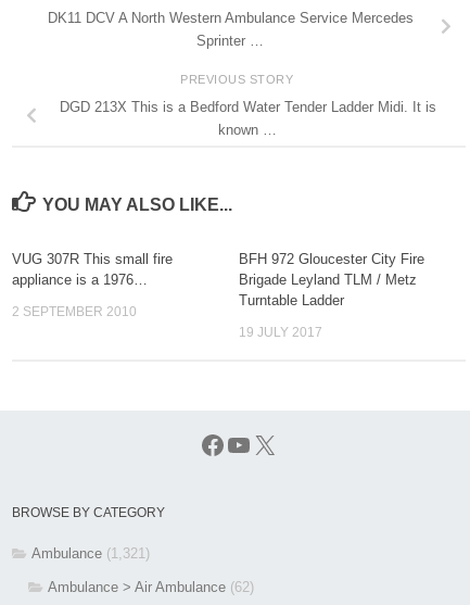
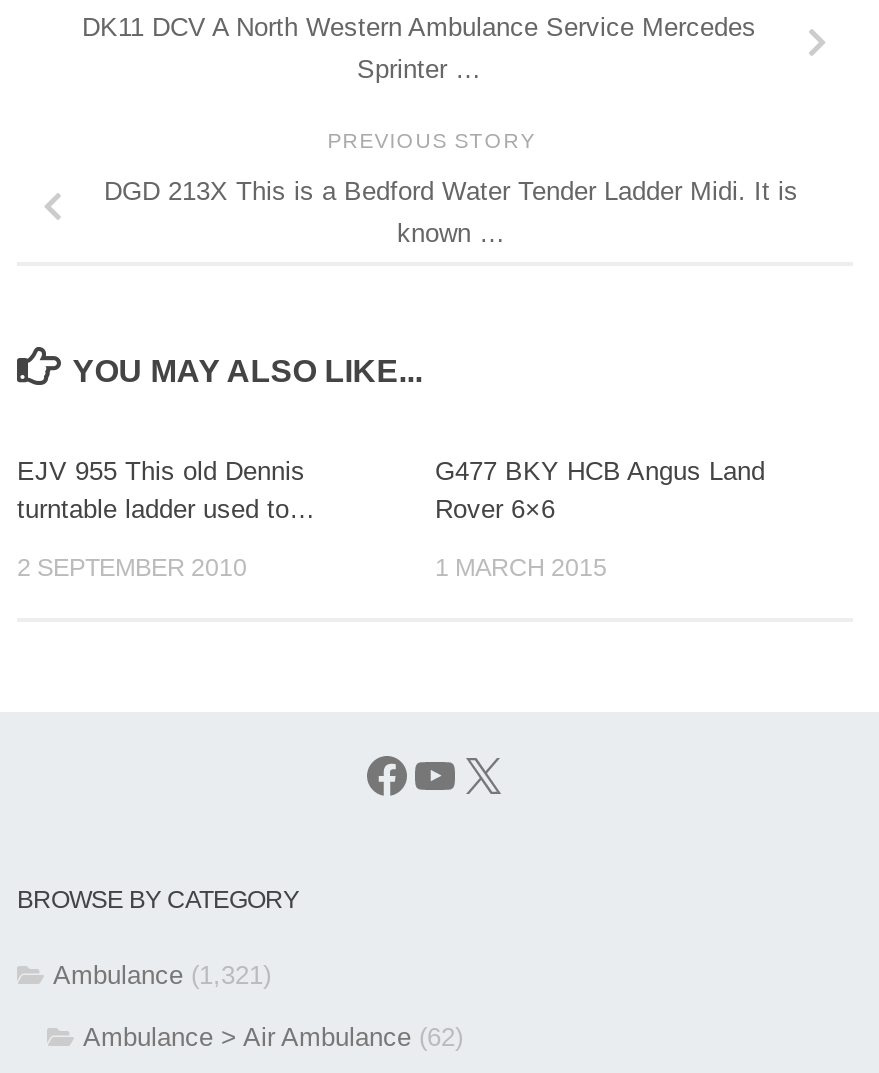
- VUG 307R This small fire
- appliance is a 1976…
+ EJV 955 This old Dennis
+ turntable ladder used to…

- BFH 972 Gloucester City Fire
- Brigade Leyland TLM / Metz
- Turntable Ladder
+ G477 BKY HCB Angus Land
+ Rover 6×6

- 19 JULY 2017
+ 1 MARCH 2015
